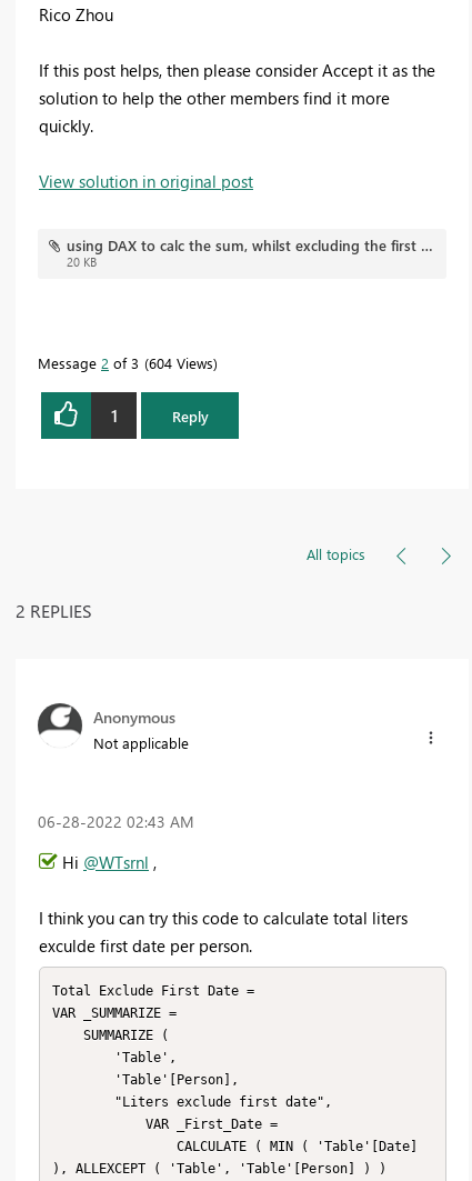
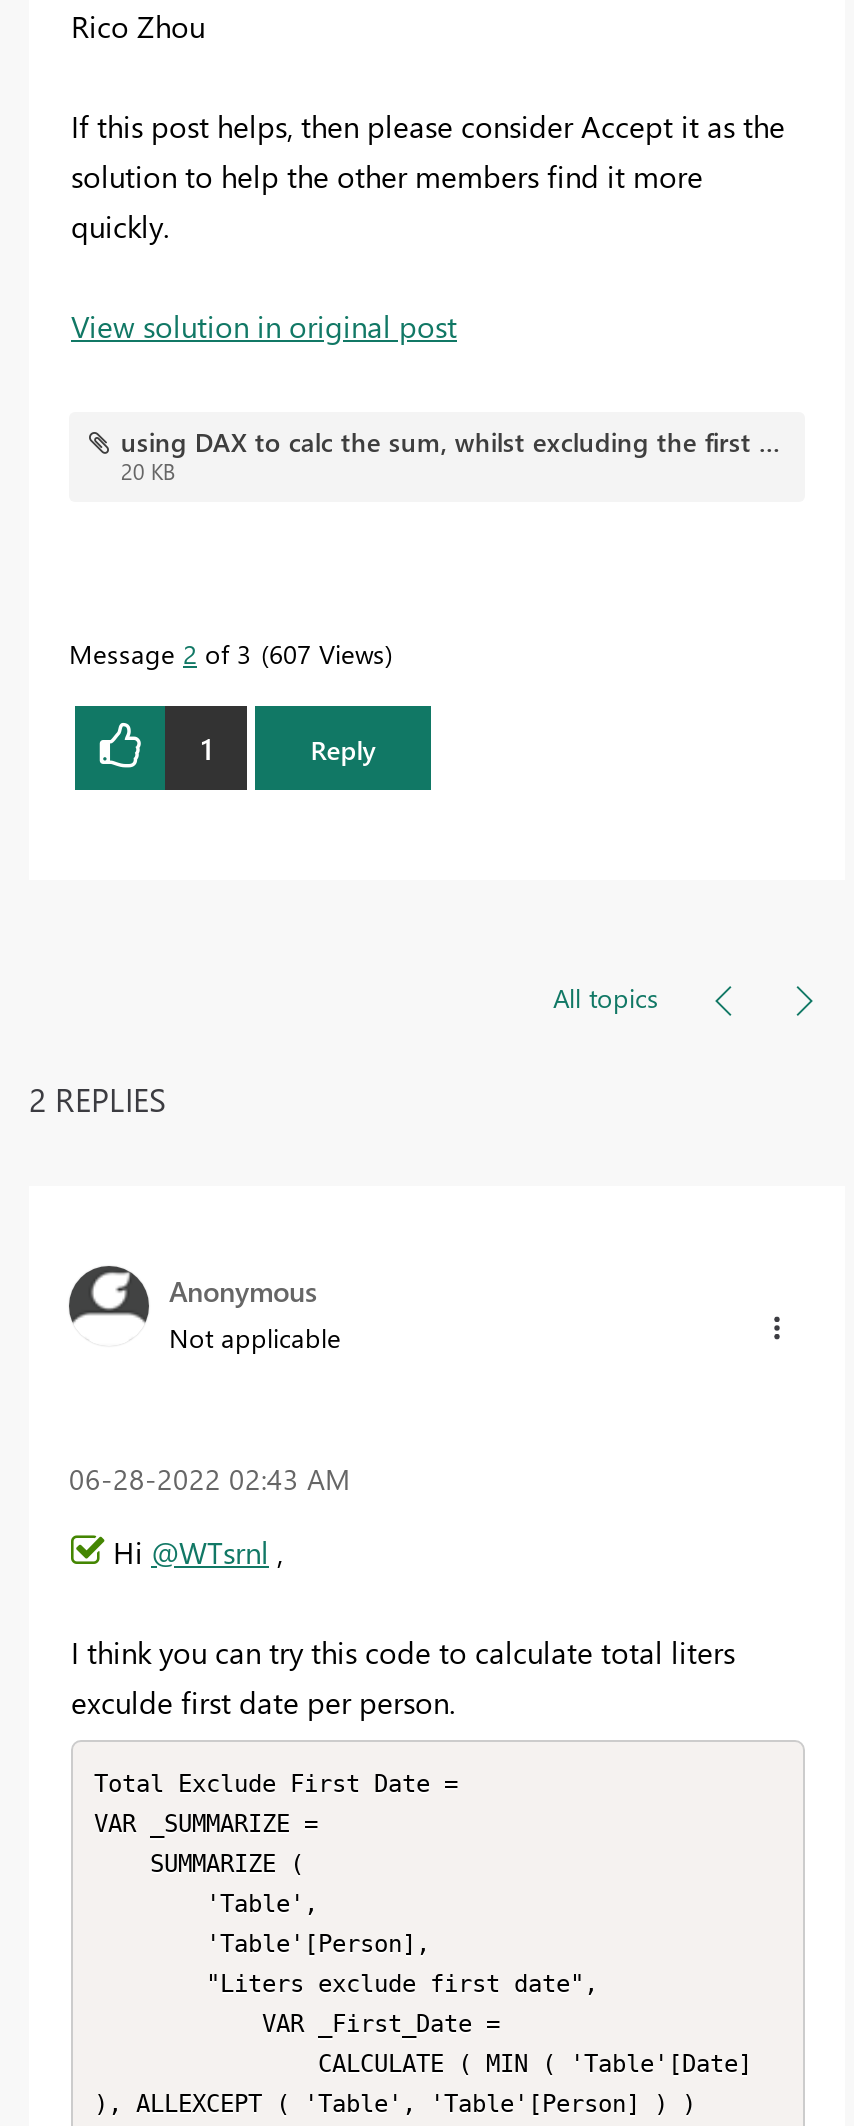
- Message 2 of 3 604 Views
+ Message 2 of 3 607 Views
